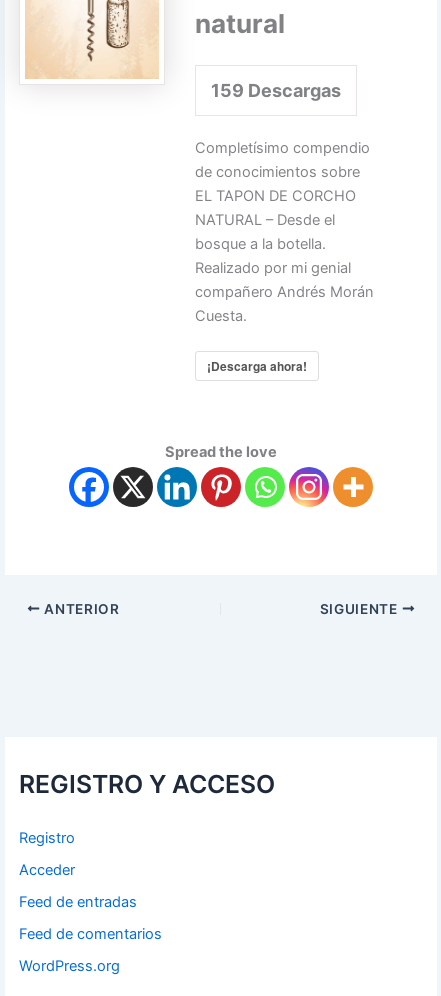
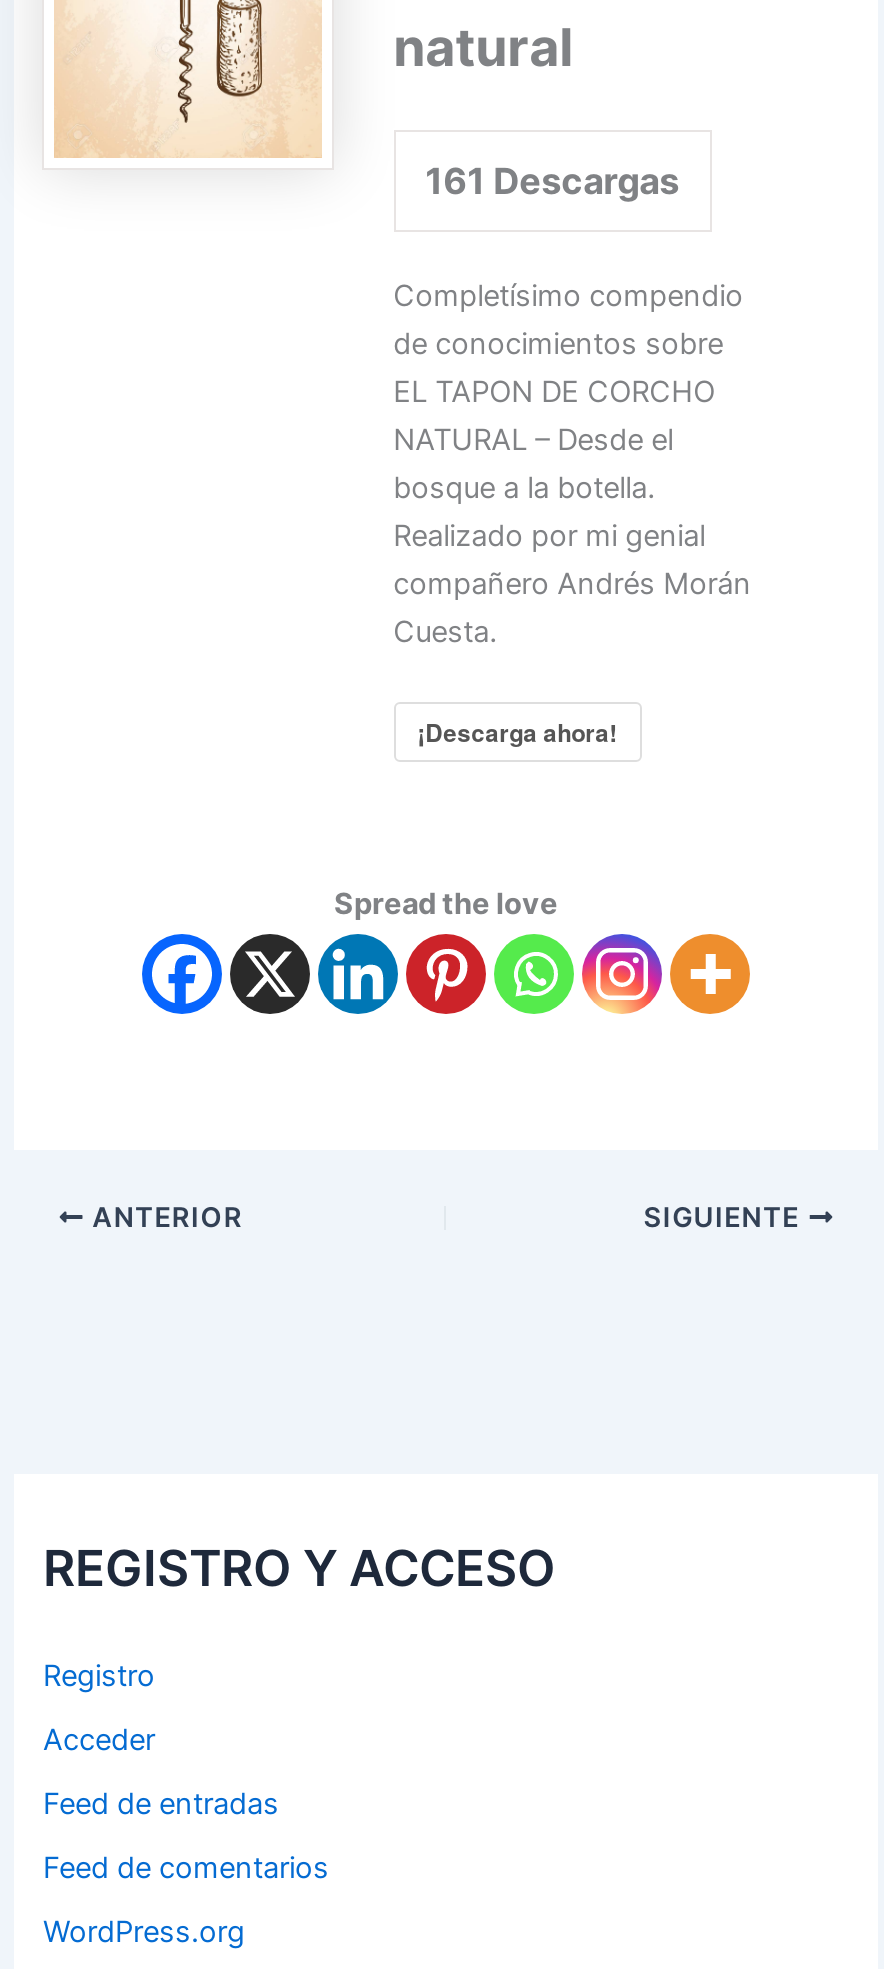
- 159 Descargas
+ 161 Descargas
